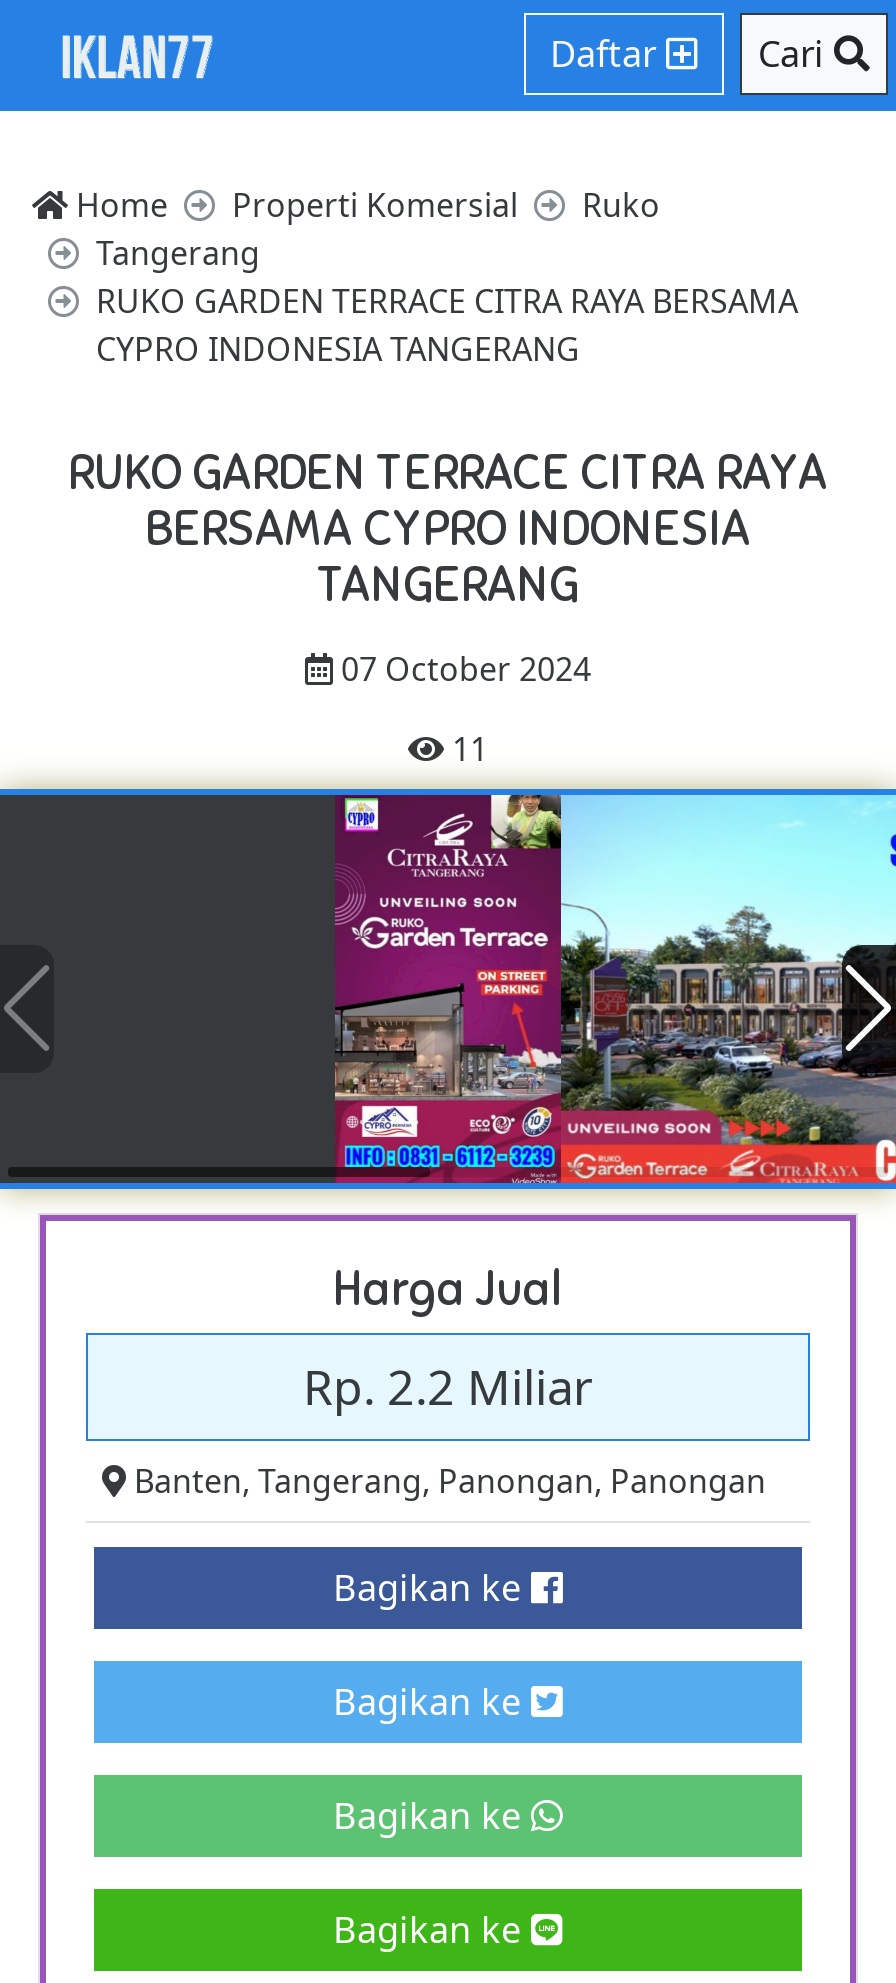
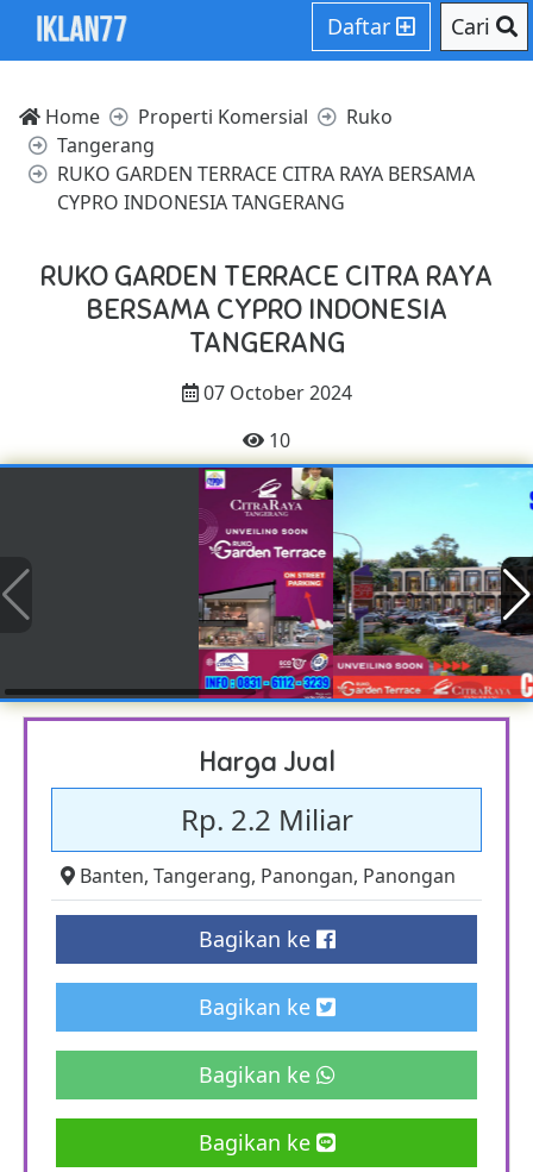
- 11
+ 10
